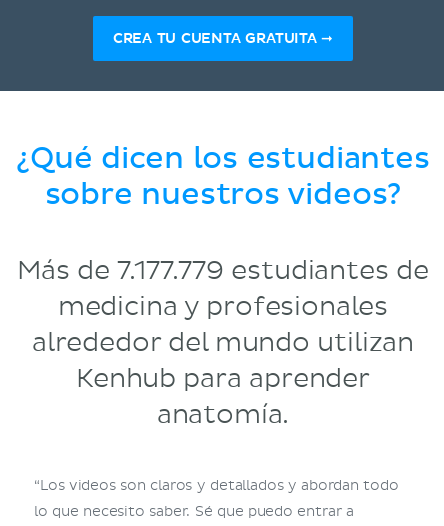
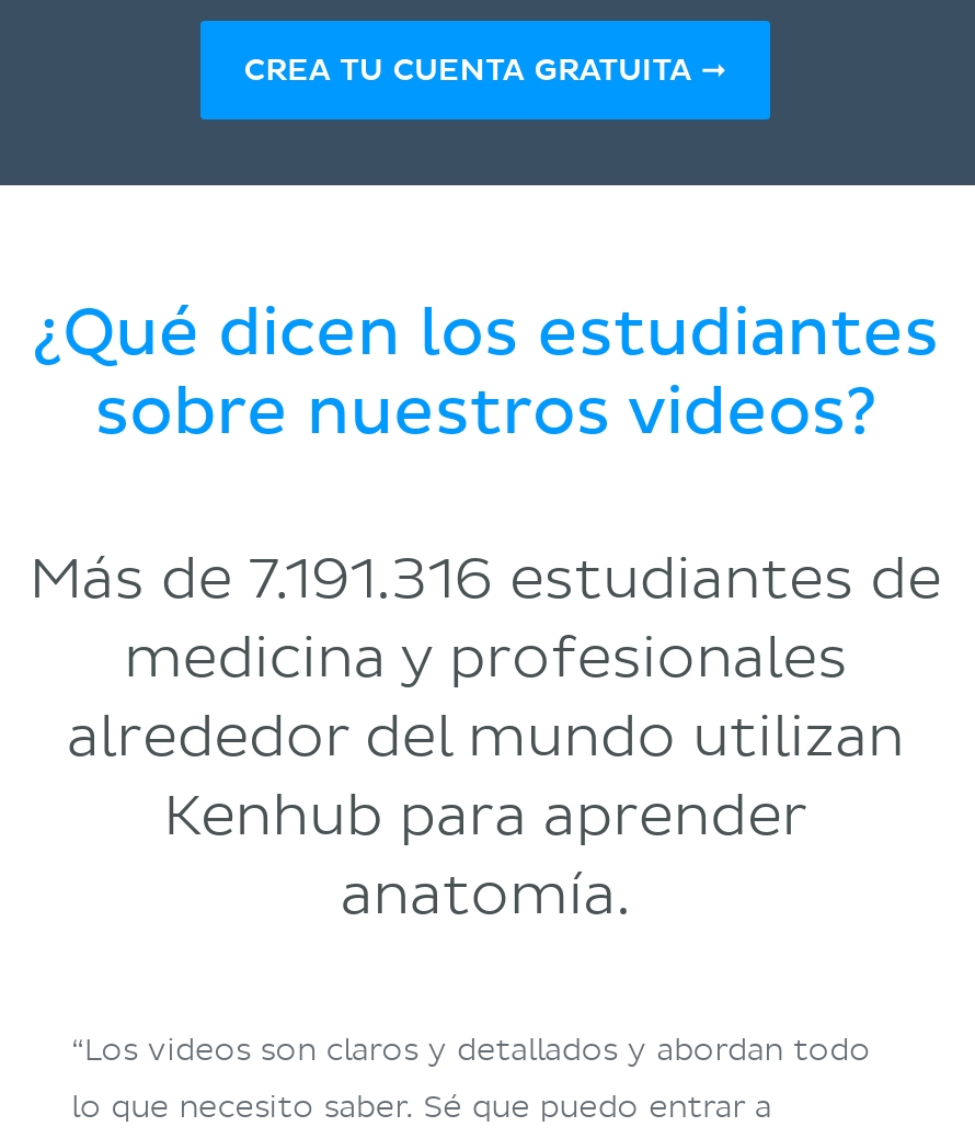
- Más de 7.177.779 estudiantes de
+ Más de 7.191.316 estudiantes de
